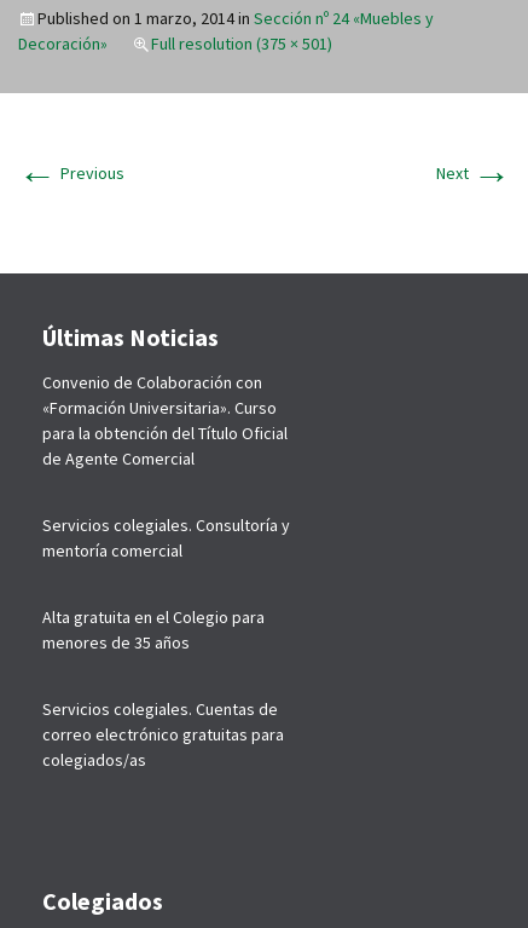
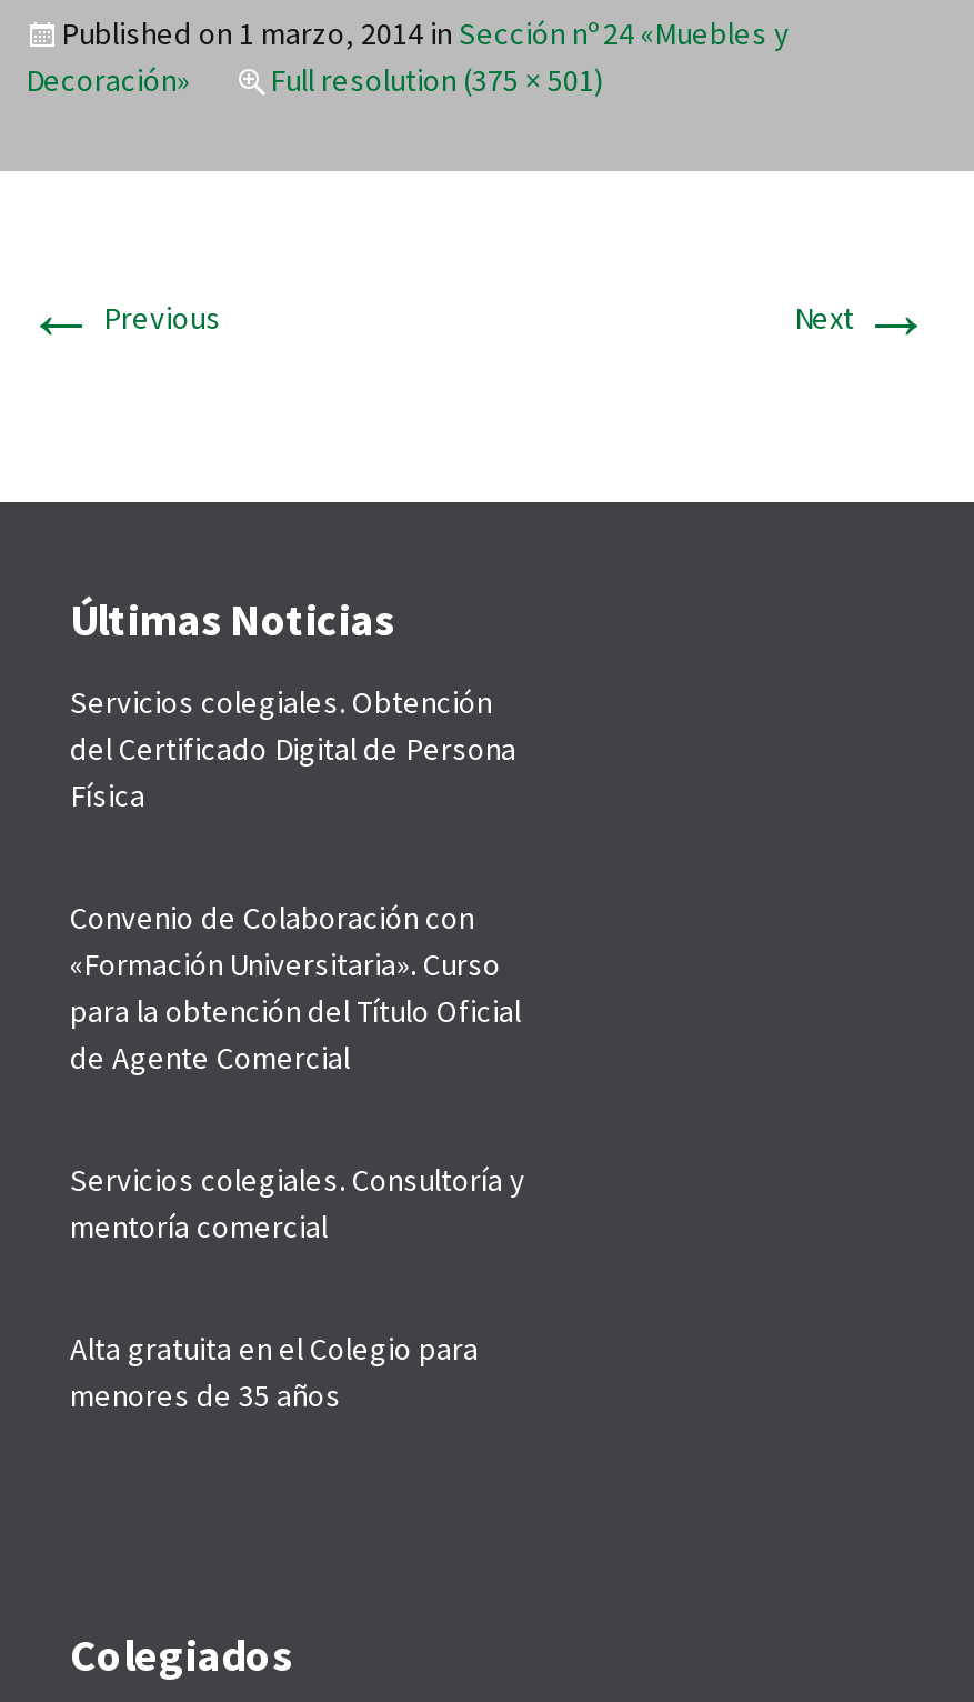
+ Servicios colegiales. Obtención
+ del Certificado Digital de Persona
+ Física

moved down: Convenio de Colaboración con | «Formación Universitaria». Curso | para la obtención del Título Oficial | de Agente Comercial | Servicios colegiales. Consultoría y | mentoría comercial | Alta gratuita en el Colegio para | menores de 35 años

- Servicios colegiales. Cuentas de
- correo electrónico gratuitas para
- colegiados/as
